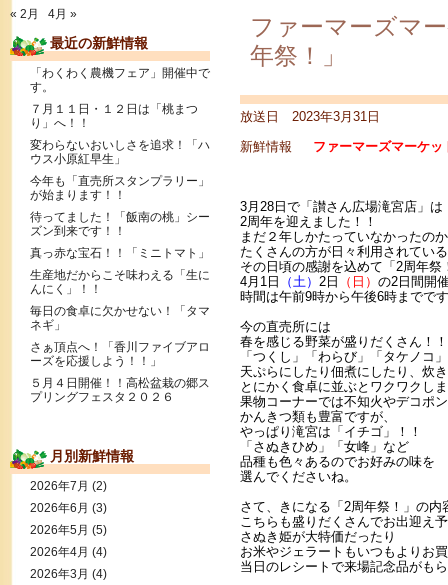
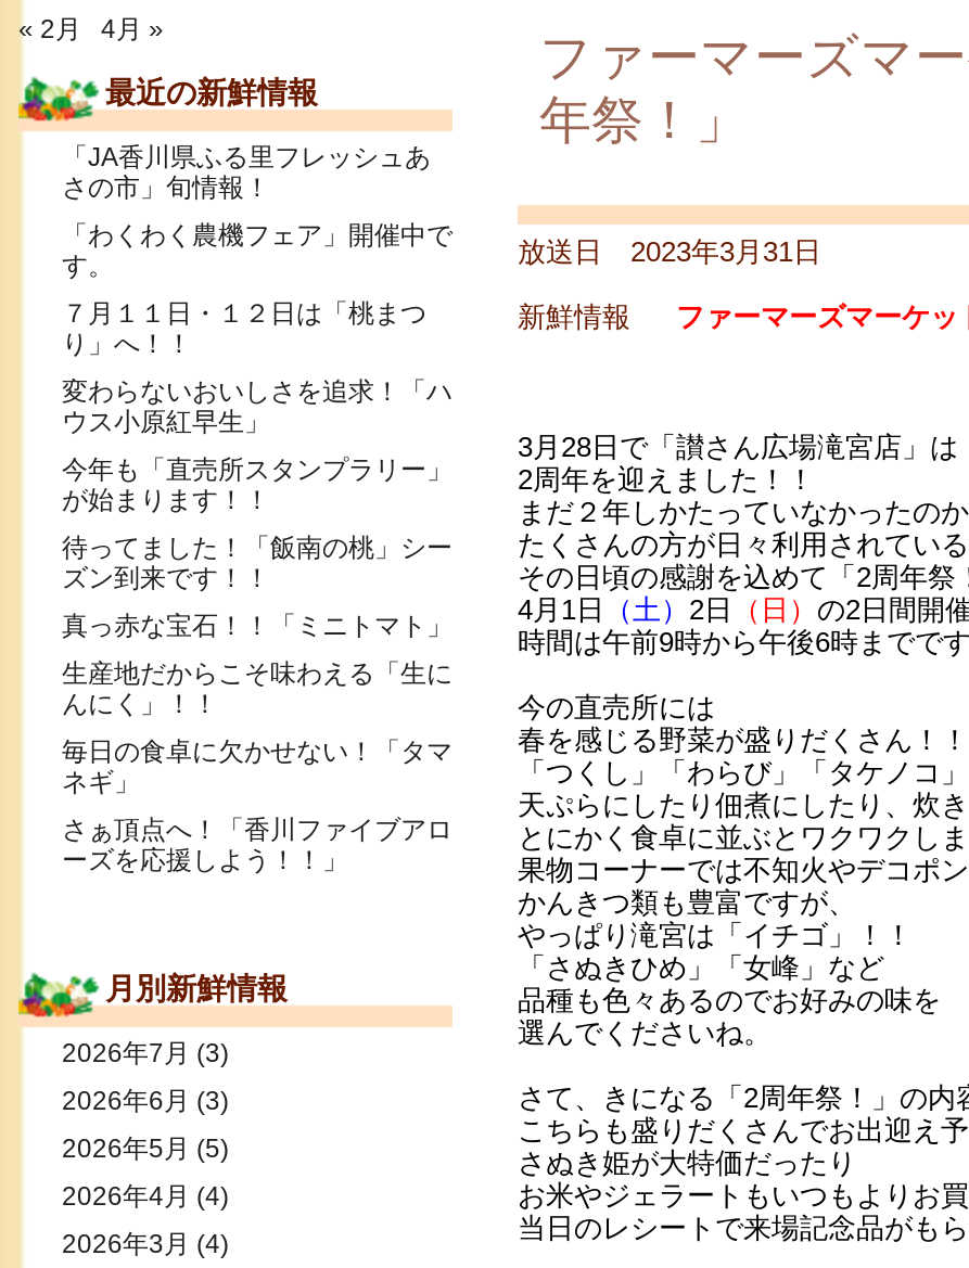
+ 「JA香川県ふる里フレッシュあ
+ さの市」旬情報！

moved down: 「わくわく農機フェア」開催中で | す。 | ７月１１日・１２日は「桃まつ | ... | さぁ頂点へ！「香川ファイブアロ | ーズを応援しよう！！」

- ５月４日開催！！高松盆栽の郷ス
- プリングフェスタ２０２６

- 2026年7月(2)
+ 2026年7月(3)
